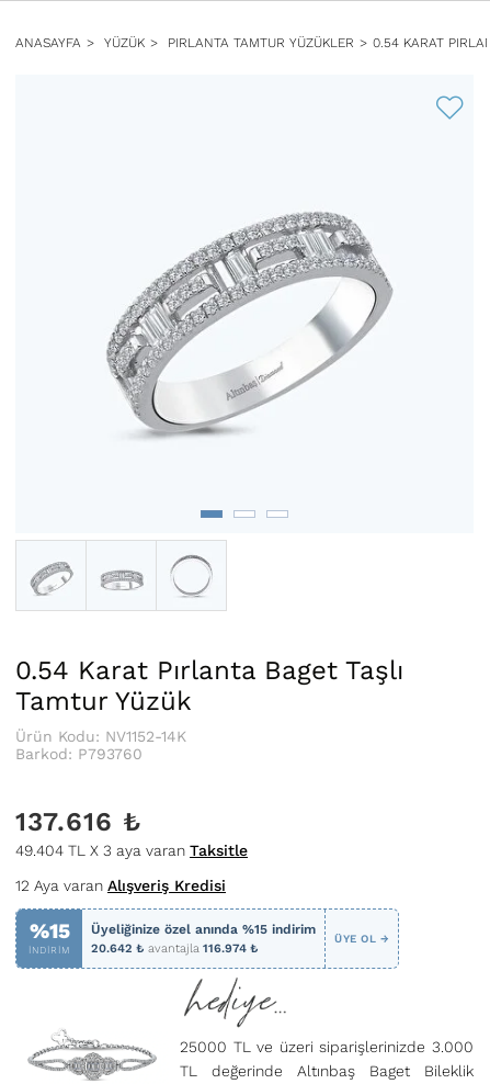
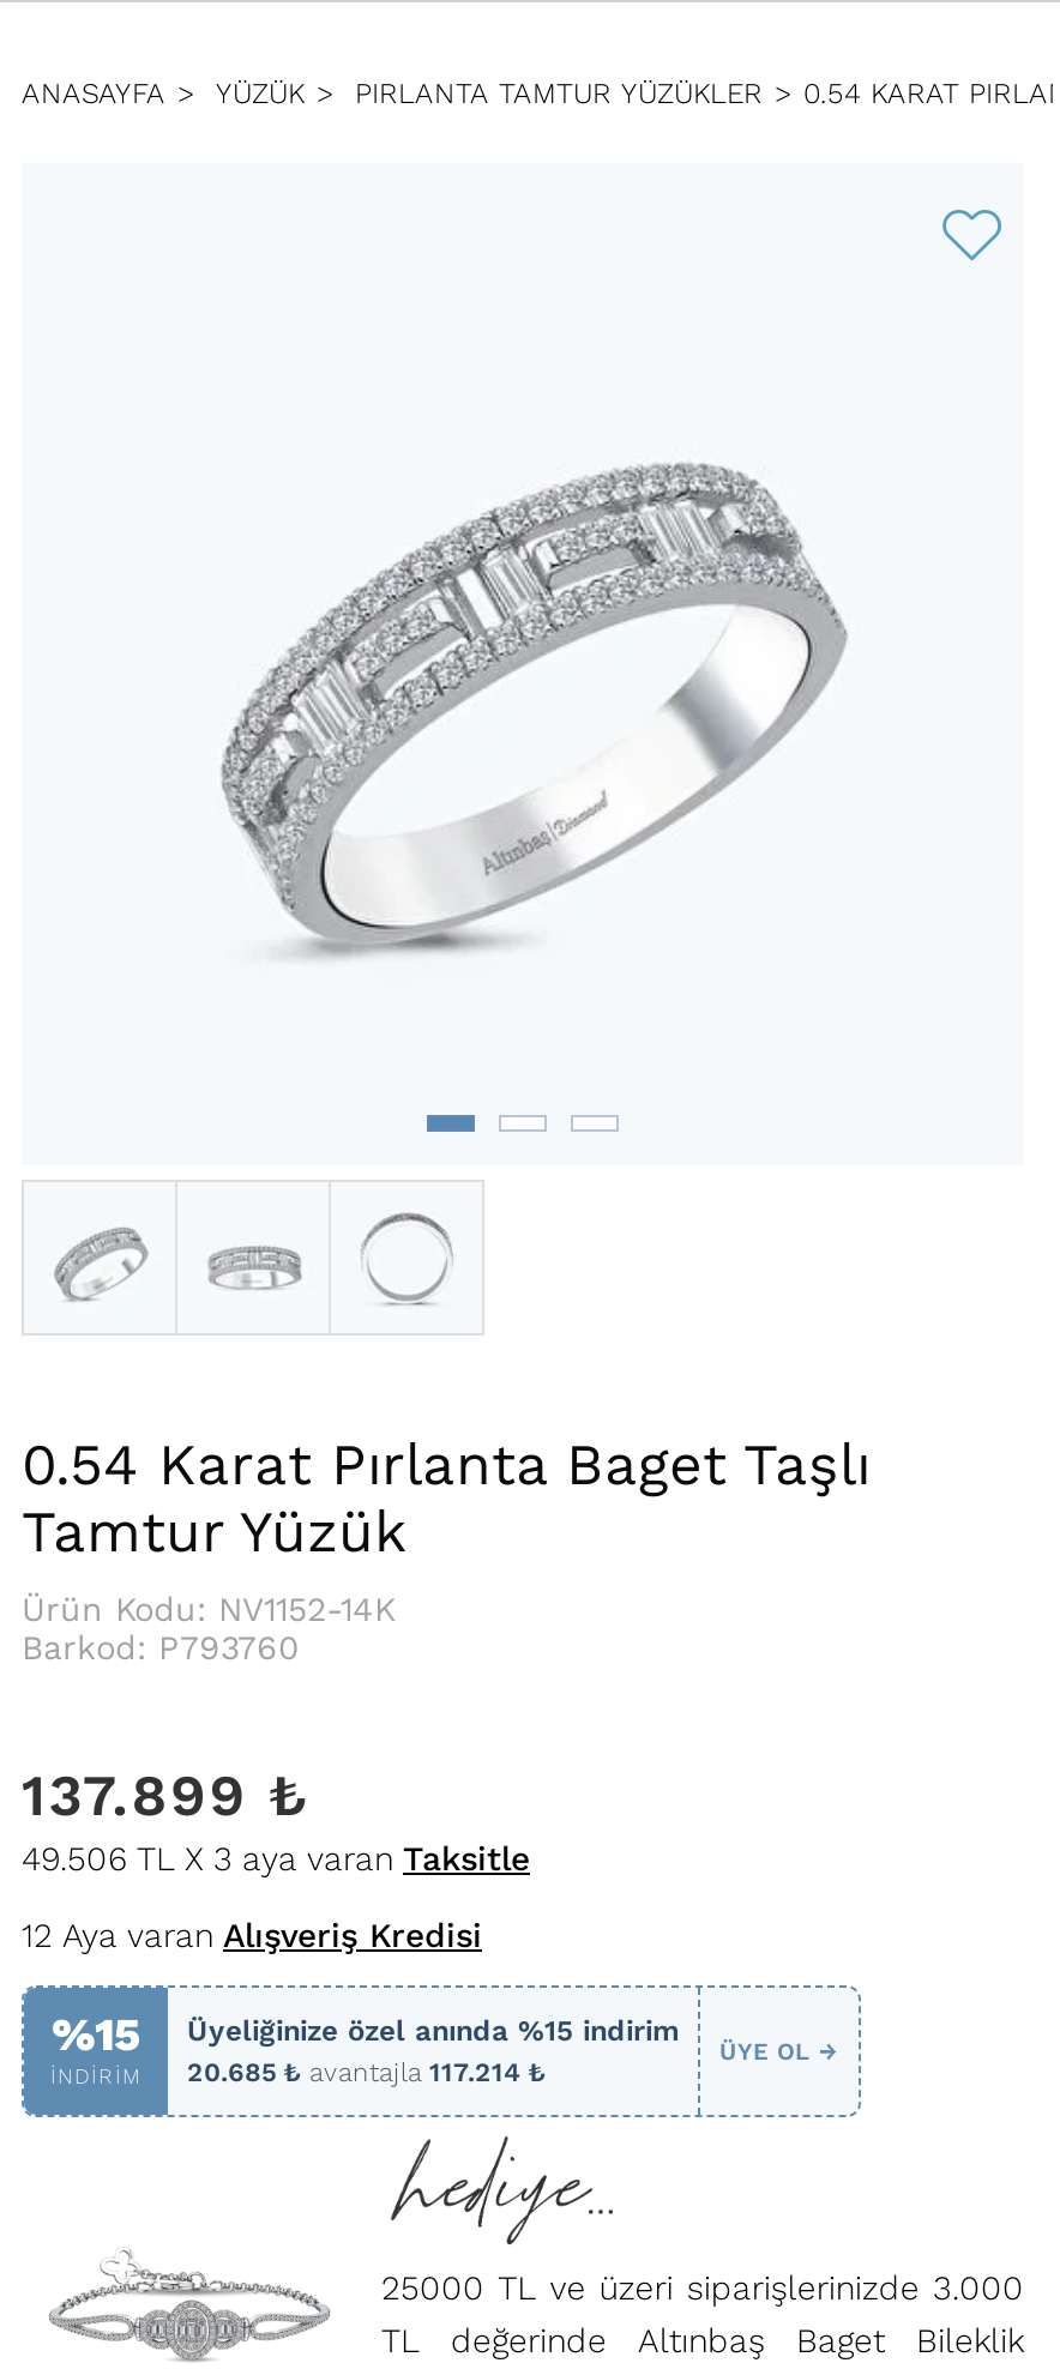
- 137.616 ₺
+ 137.899 ₺

- 49.404 TL X 3 aya varan Taksitle
+ 49.506 TL X 3 aya varan Taksitle

- İNDİRİM 20.642 ₺ avantajla 116.974 ₺
+ İNDİRİM 20.685 ₺ avantajla 117.214 ₺
